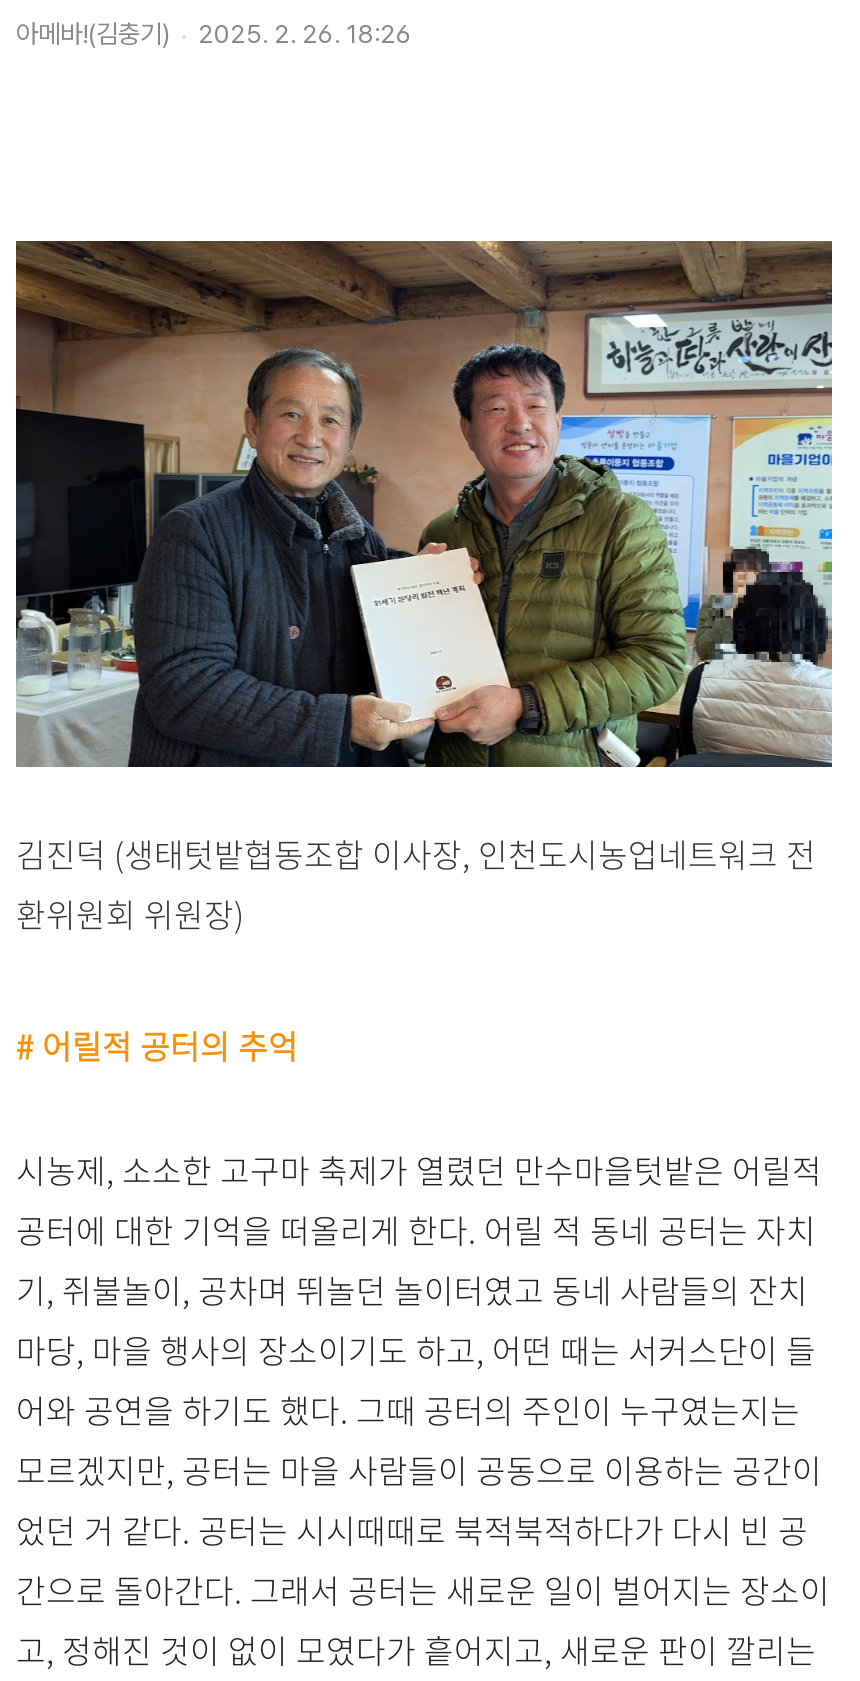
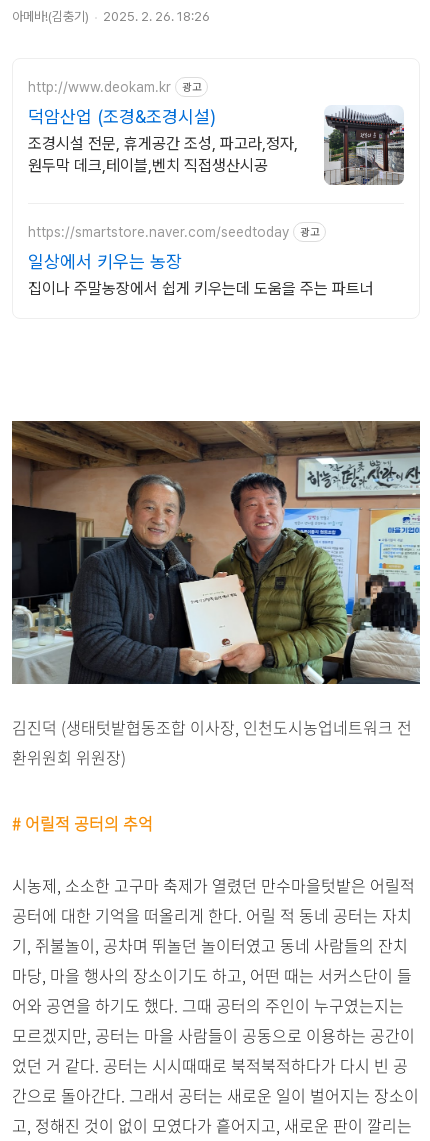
+ [image]
+ http://www.deokam.kr
+ 광고
+ 덕암산업 (조경&조경시설)
+ 조경시설 전문, 휴게공간 조성, 파고라,정자,
+ 원두막 데크,테이블,벤치 직접생산시공

+ https://smartstore.naver.com/seedtoday
+ 광고
+ 일상에서 키우는 농장
+ 집이나 주말농장에서 쉽게 키우는데 도움을 주는 파트너
